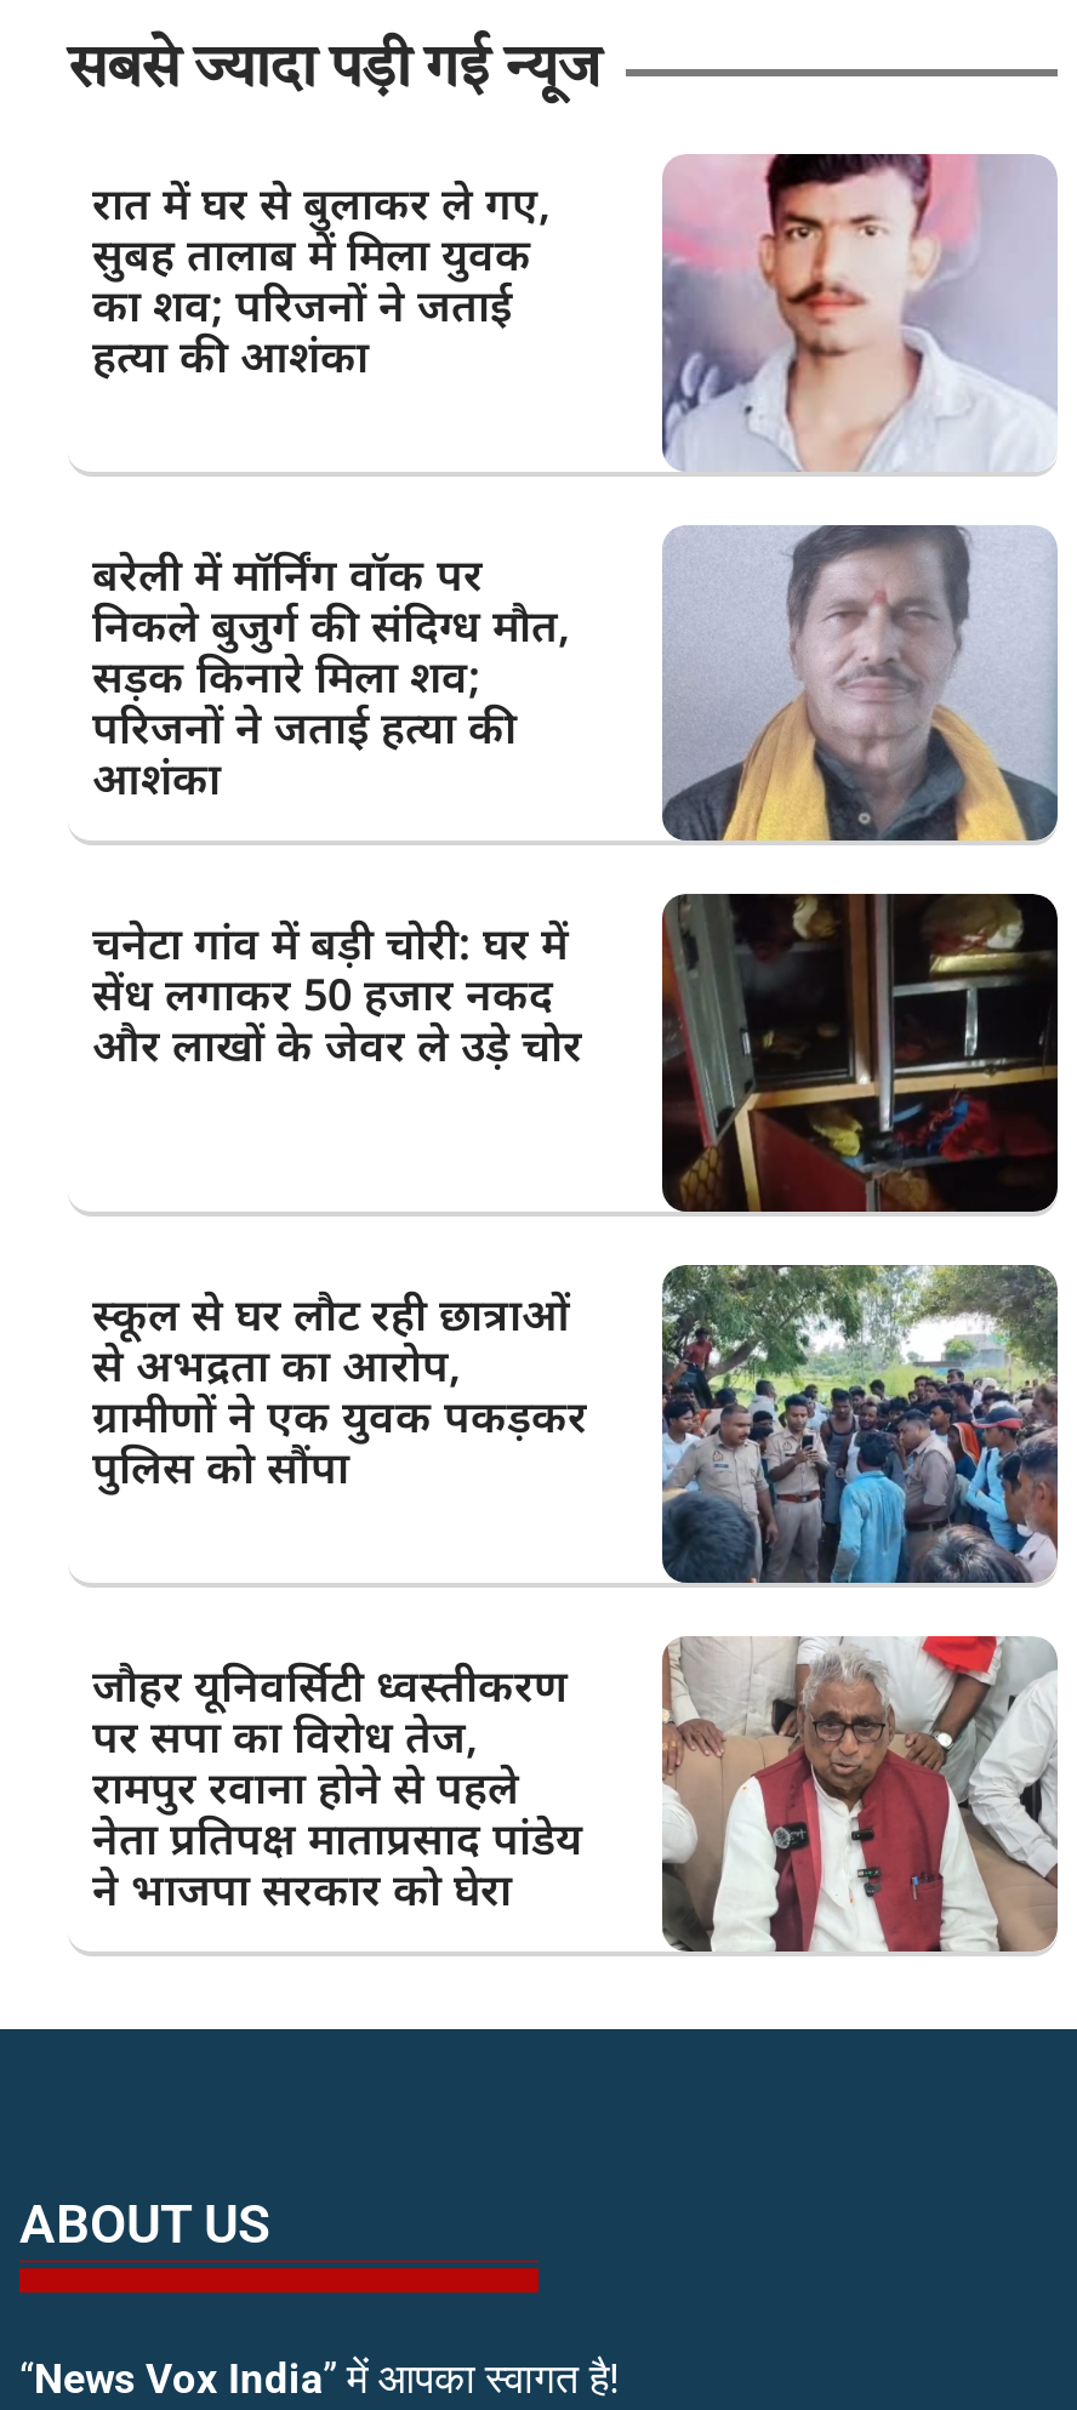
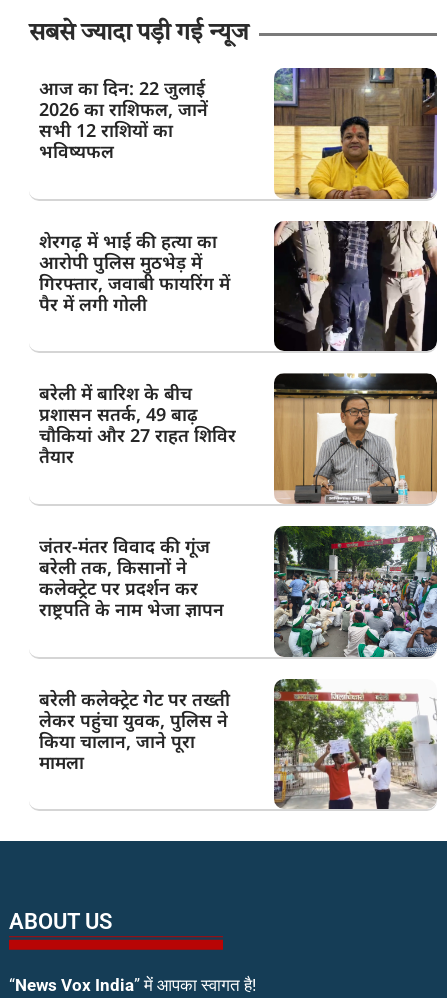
- [image]
+ [image]

- रात में घर से बुलाकर ले गए,
- सुबह तालाब में मिला युवक
- का शव; परिजनों ने जताई
- हत्या की आशंका
+ आज का दिन: 22 जुलाई
+ 2026 का राशिफल, जानें
+ सभी 12 राशियों का
+ भविष्यफल

- [image]
+ [image]

- बरेली में मॉर्निंग वॉक पर
- निकले बुजुर्ग की संदिग्ध मौत,
- सड़क किनारे मिला शव;
- परिजनों ने जताई हत्या की
- आशंका
+ शेरगढ़ में भाई की हत्या का
+ आरोपी पुलिस मुठभेड़ में
+ गिरफ्तार, जवाबी फायरिंग में
+ पैर में लगी गोली

- [image]
- चनेटा गांव में बड़ी चोरी: घर में
- सेंध लगाकर 50 हजार नकद
- और लाखों के जेवर ले उड़े चोर
+ [image]
+ बरेली में बारिश के बीच
+ प्रशासन सतर्क, 49 बाढ़
+ चौकियां और 27 राहत शिविर
+ तैयार

- [image]
+ [image]

- स्कूल से घर लौट रही छात्राओं
- से अभद्रता का आरोप,
- ग्रामीणों ने एक युवक पकड़कर
- पुलिस को सौंपा
+ जंतर-मंतर विवाद की गूंज
+ बरेली तक, किसानों ने
+ कलेक्ट्रेट पर प्रदर्शन कर
+ राष्ट्रपति के नाम भेजा ज्ञापन

- [image]
+ [image]

- जौहर यूनिवर्सिटी ध्वस्तीकरण
- पर सपा का विरोध तेज,
- रामपुर रवाना होने से पहले
- नेता प्रतिपक्ष माताप्रसाद पांडेय
- ने भाजपा सरकार को घेरा
+ बरेली कलेक्ट्रेट गेट पर तख्ती
+ लेकर पहुंचा युवक, पुलिस ने
+ किया चालान, जाने पूरा
+ मामला
